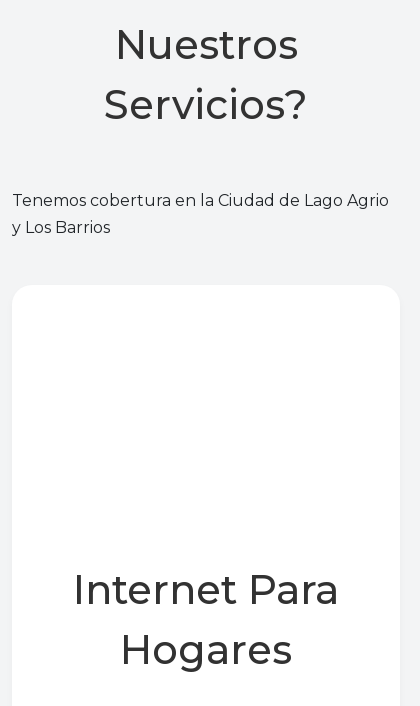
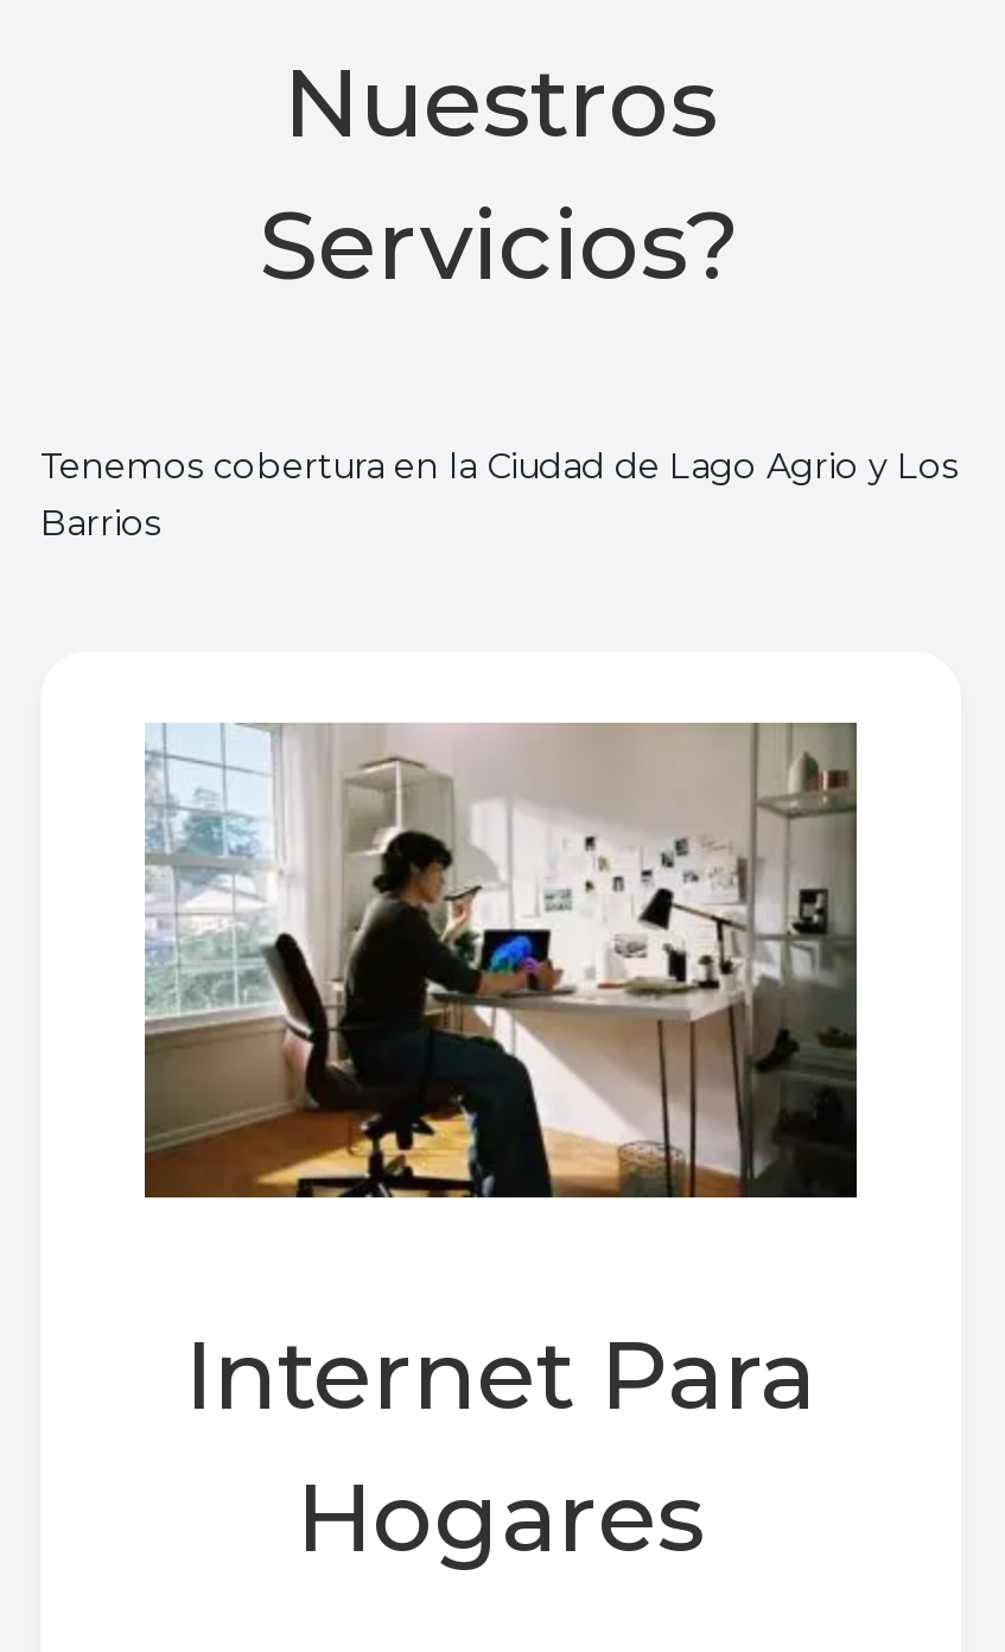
+ [image]
